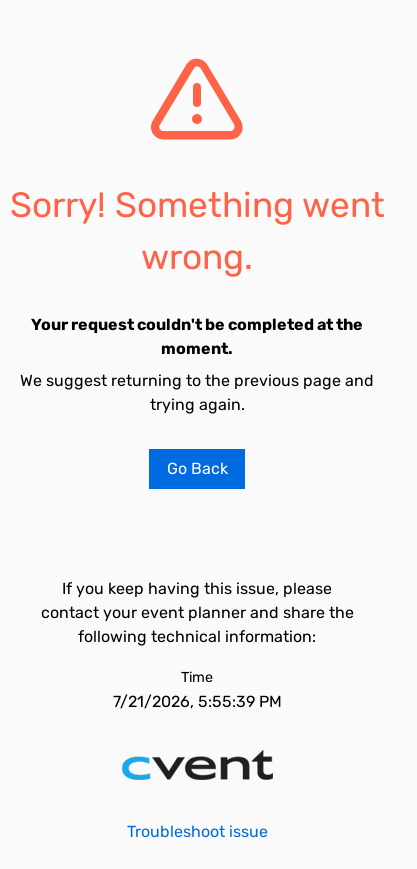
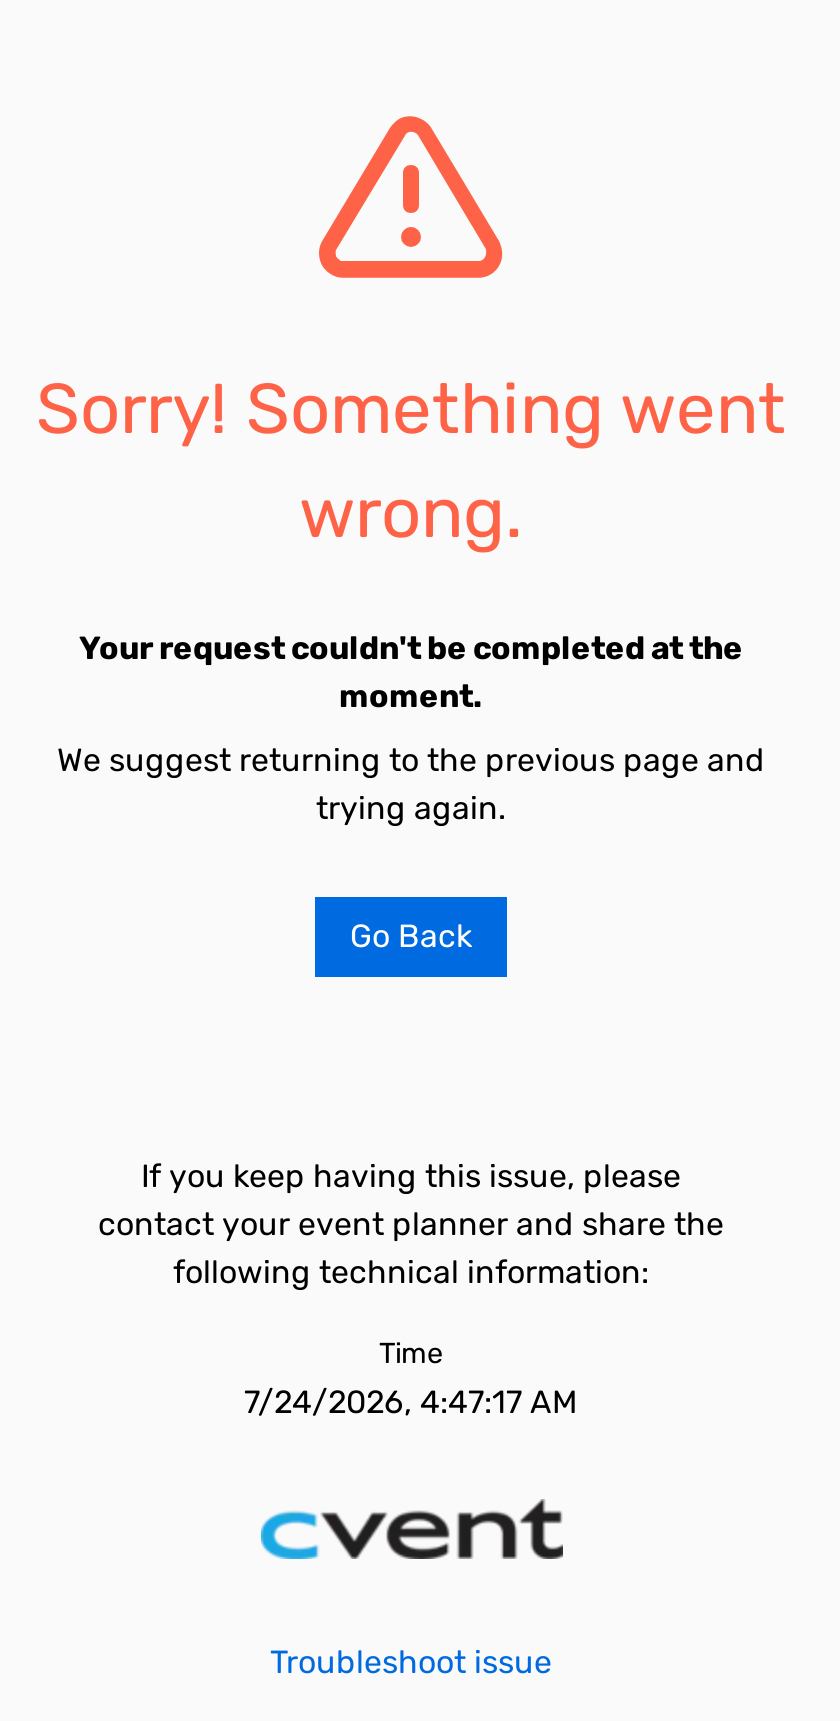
- 7/21/2026, 5:55:39 PM
+ 7/24/2026, 4:47:17 AM
